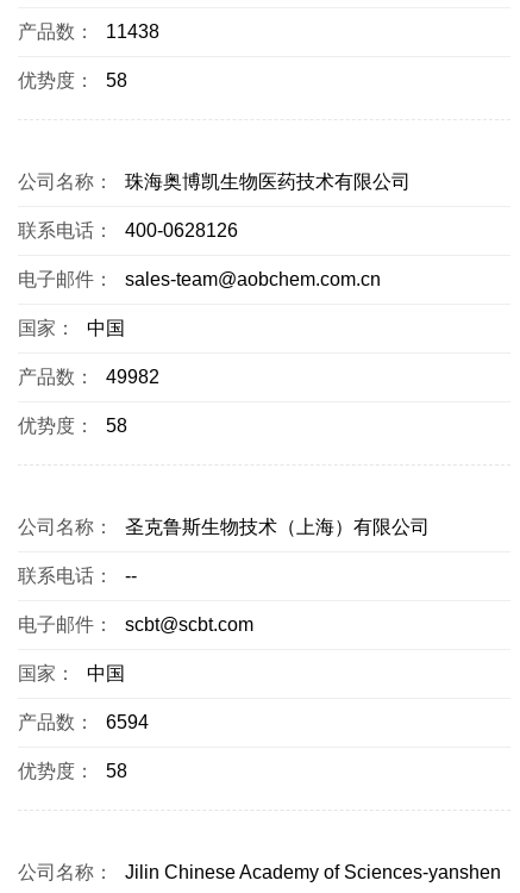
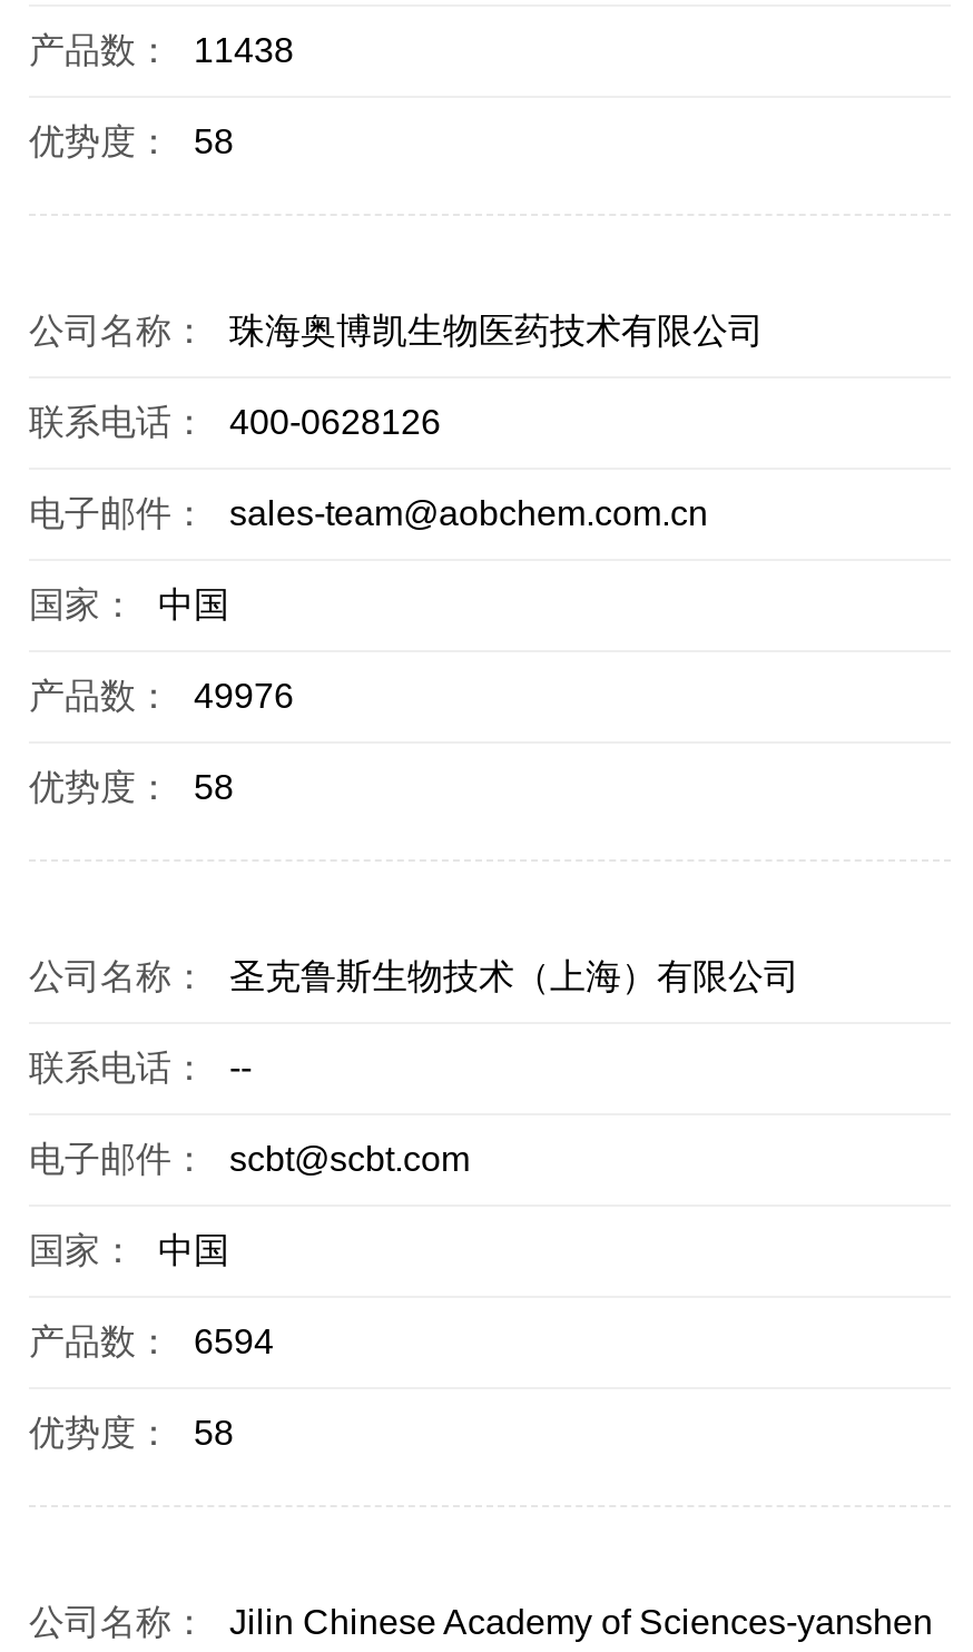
- 产品数： 49982
+ 产品数： 49976
